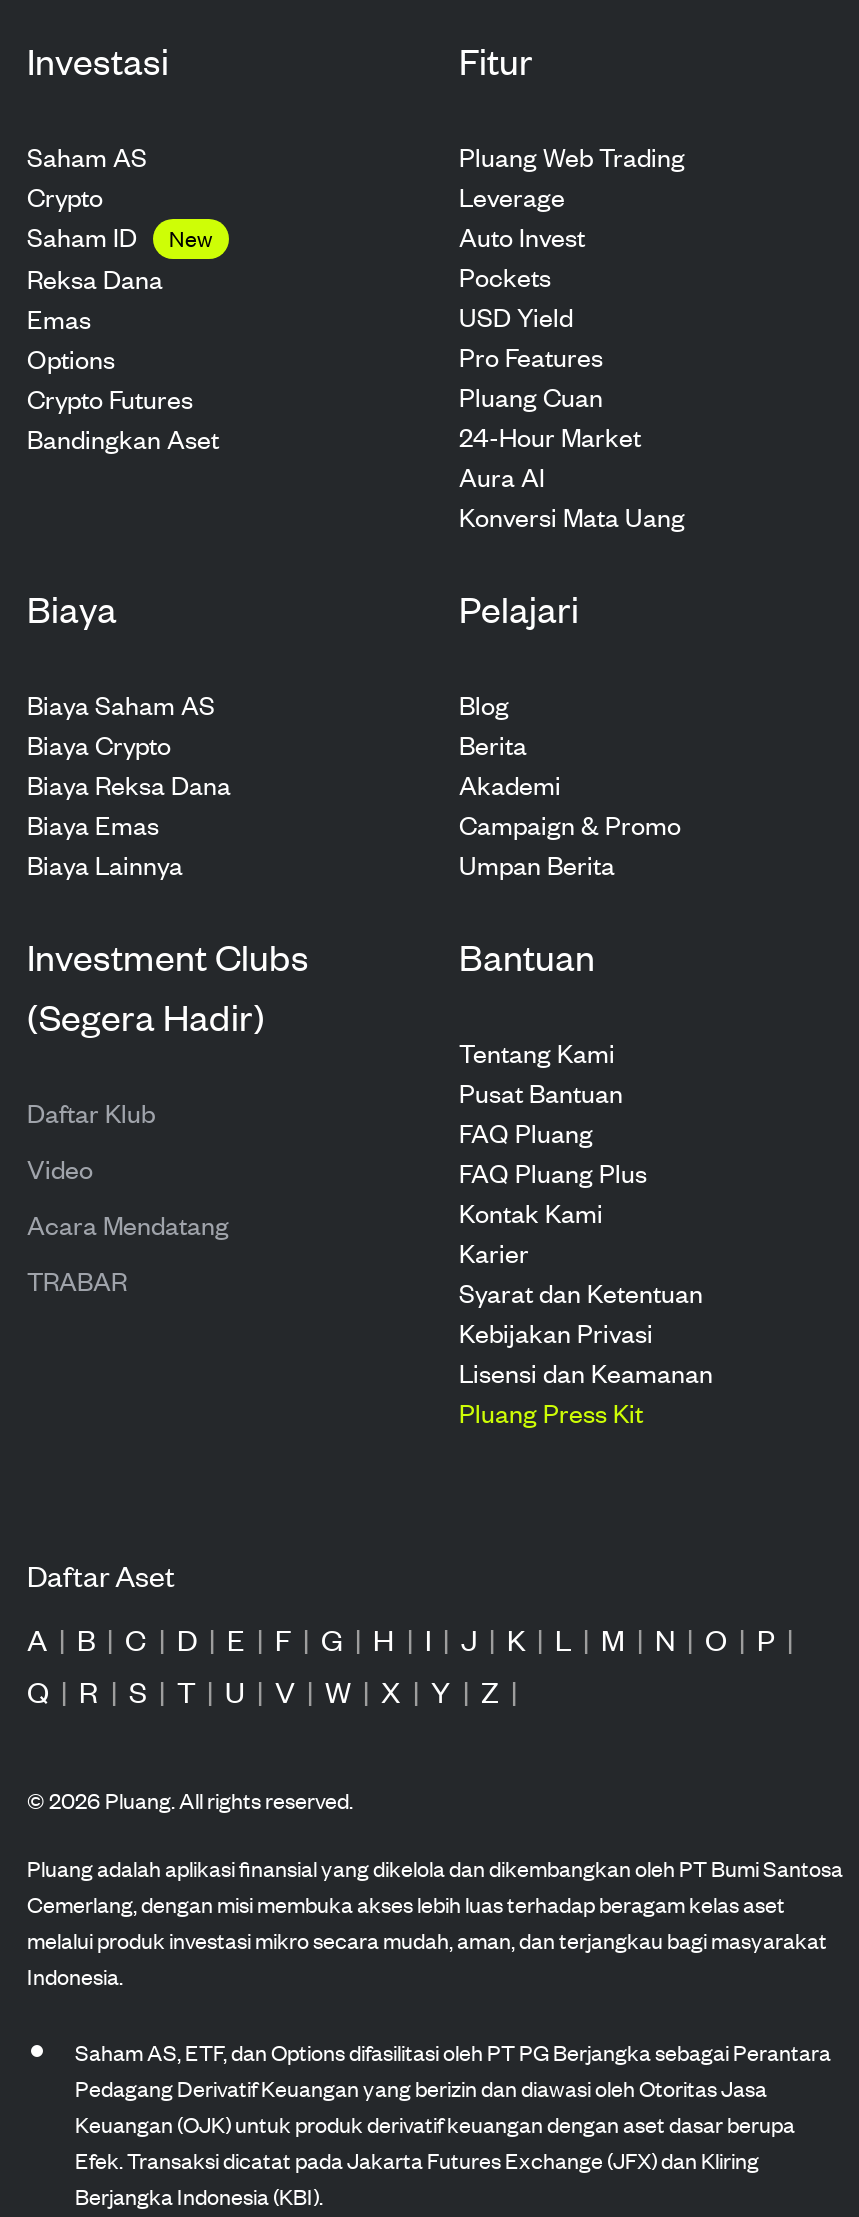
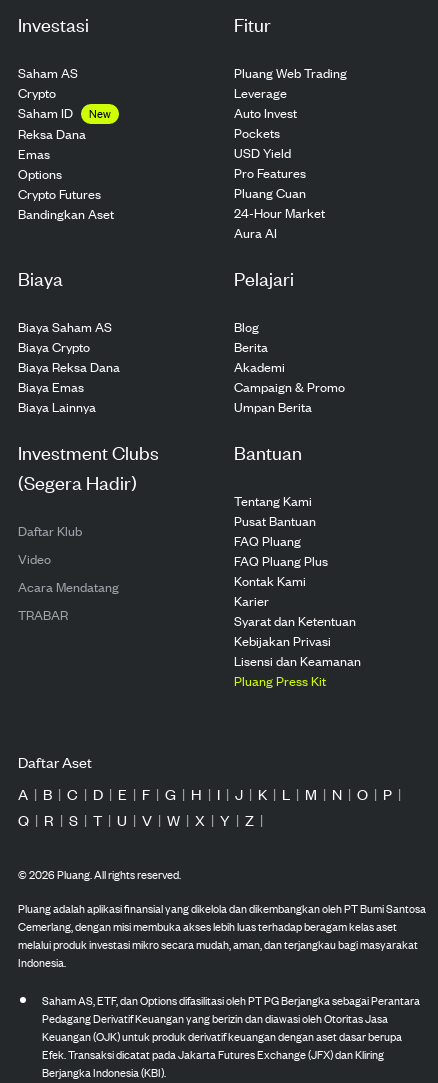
- Konversi Mata Uang
